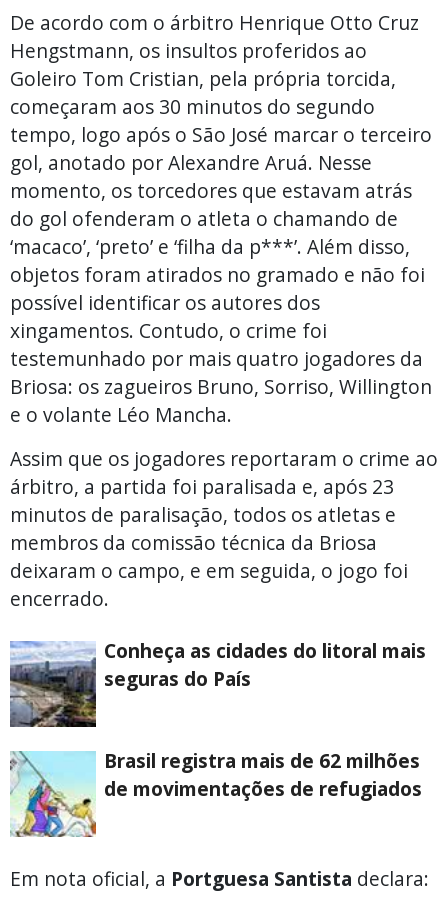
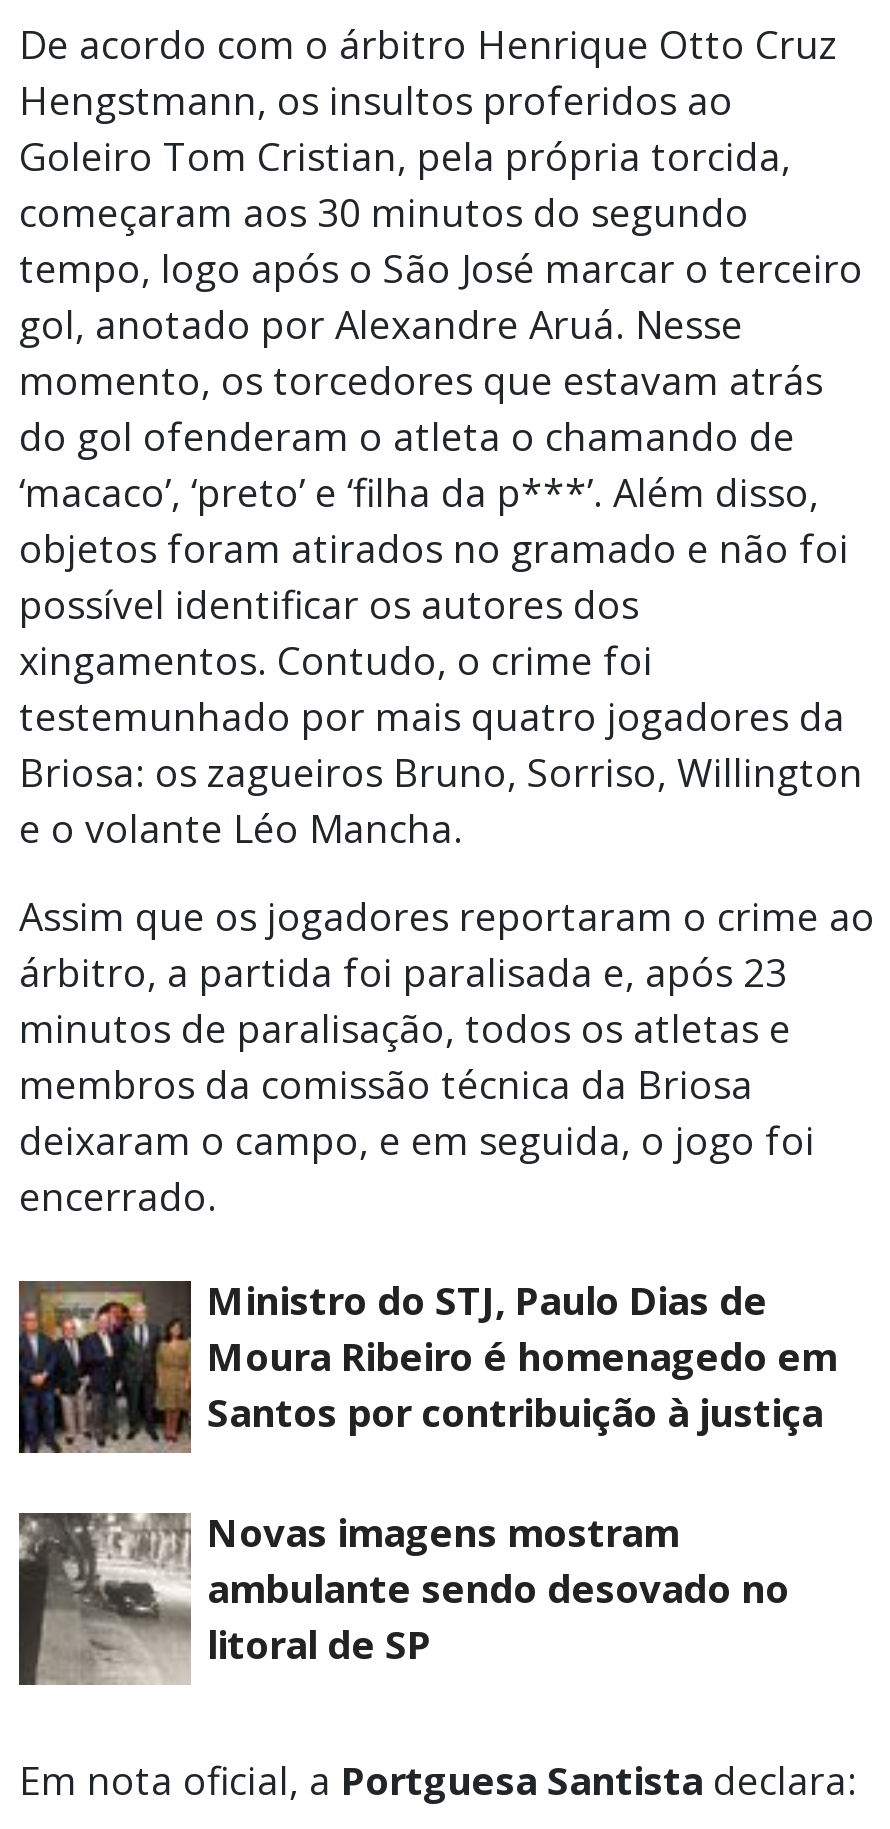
- [image]
- Conheça as cidades do litoral mais
- seguras do País
+ [image]
+ Ministro do STJ, Paulo Dias de
+ Moura Ribeiro é homenagedo em
+ Santos por contribuição à justiça

- [image]
- Brasil registra mais de 62 milhões
- de movimentações de refugiados
+ [image]
+ Novas imagens mostram
+ ambulante sendo desovado no
+ litoral de SP
